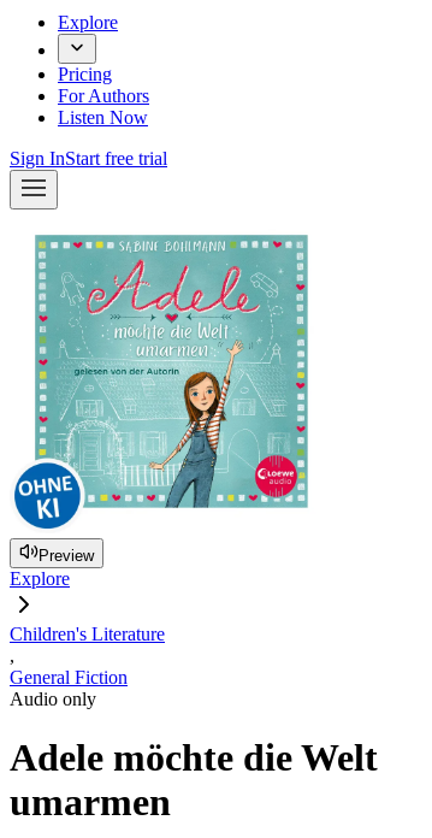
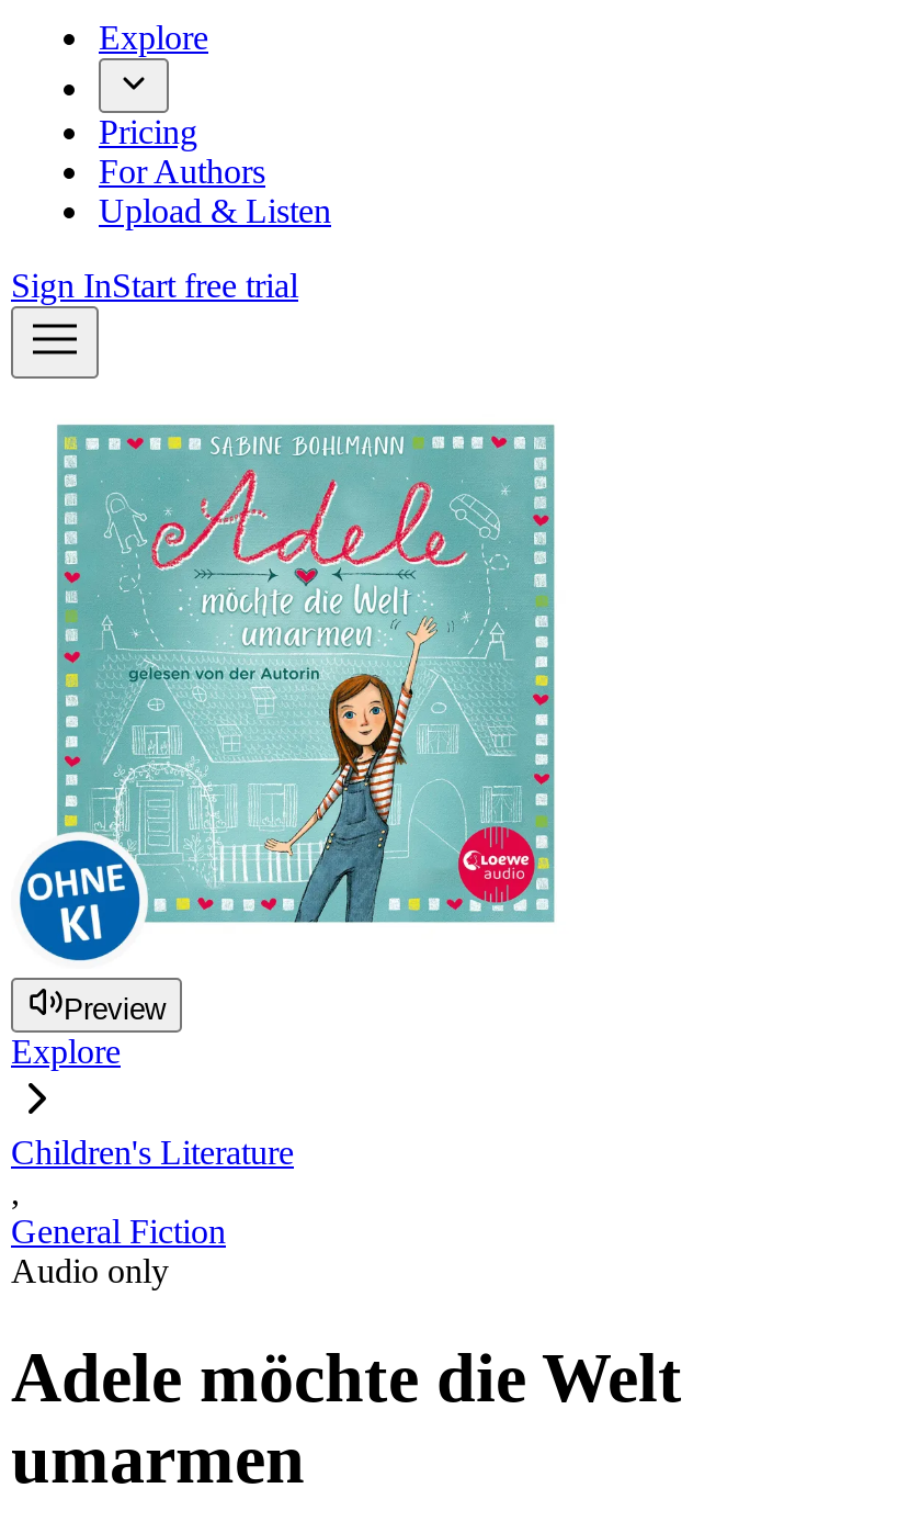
- Listen Now
+ Upload & Listen
